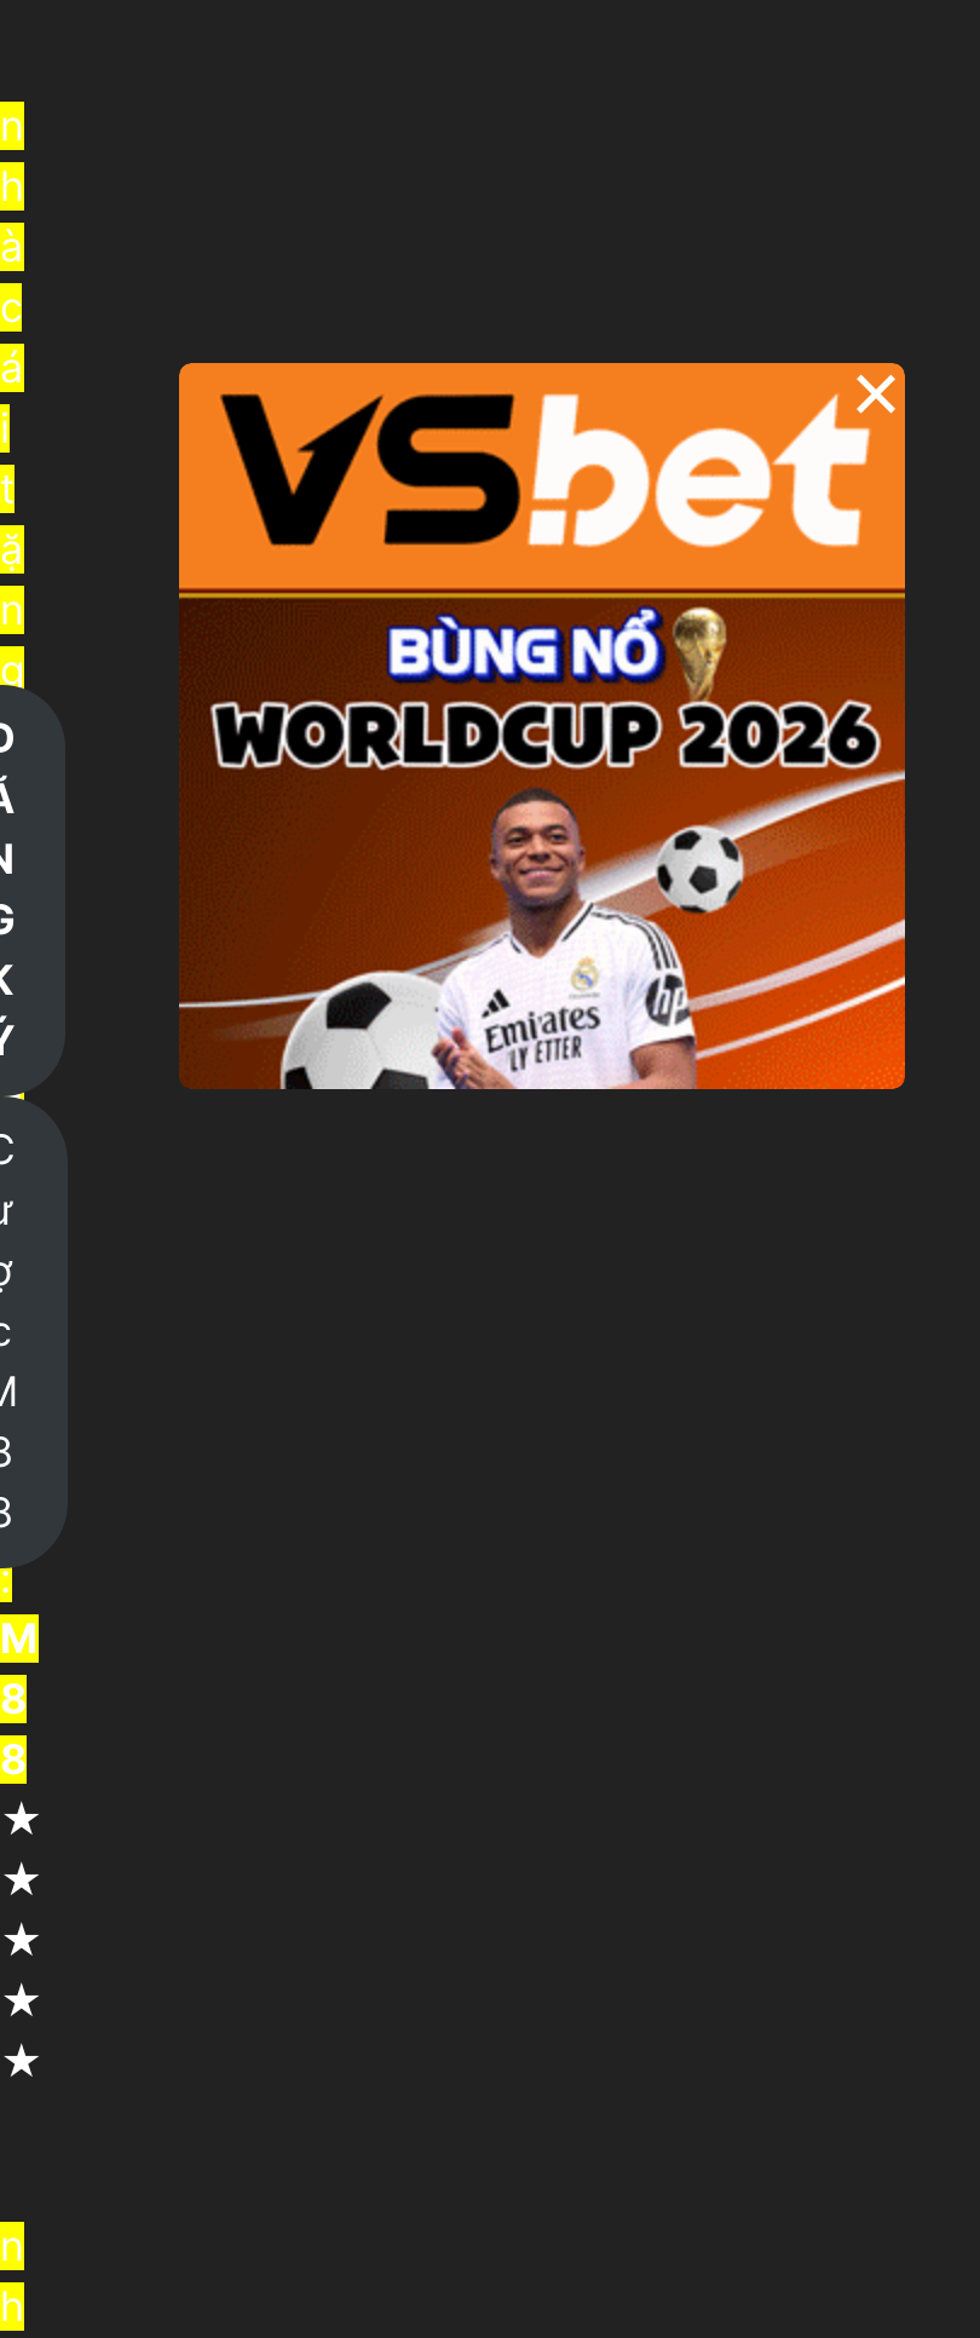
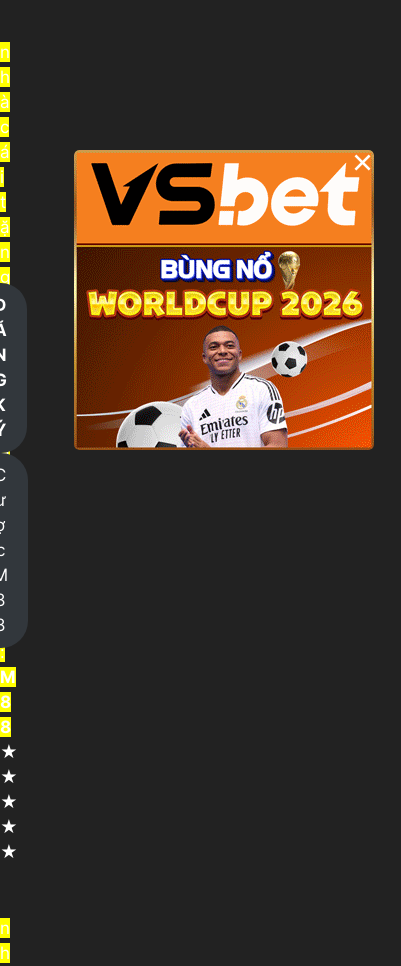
- [image]
+ [image]
